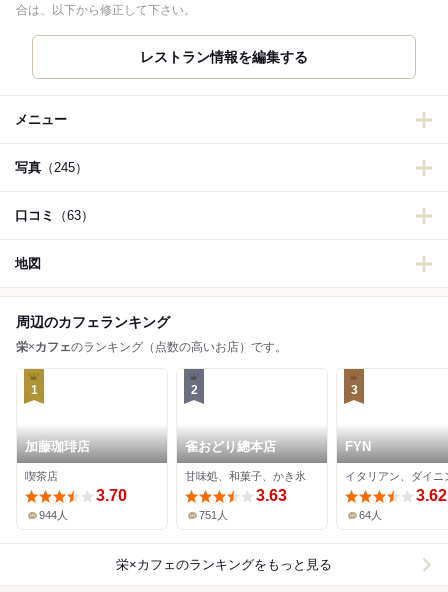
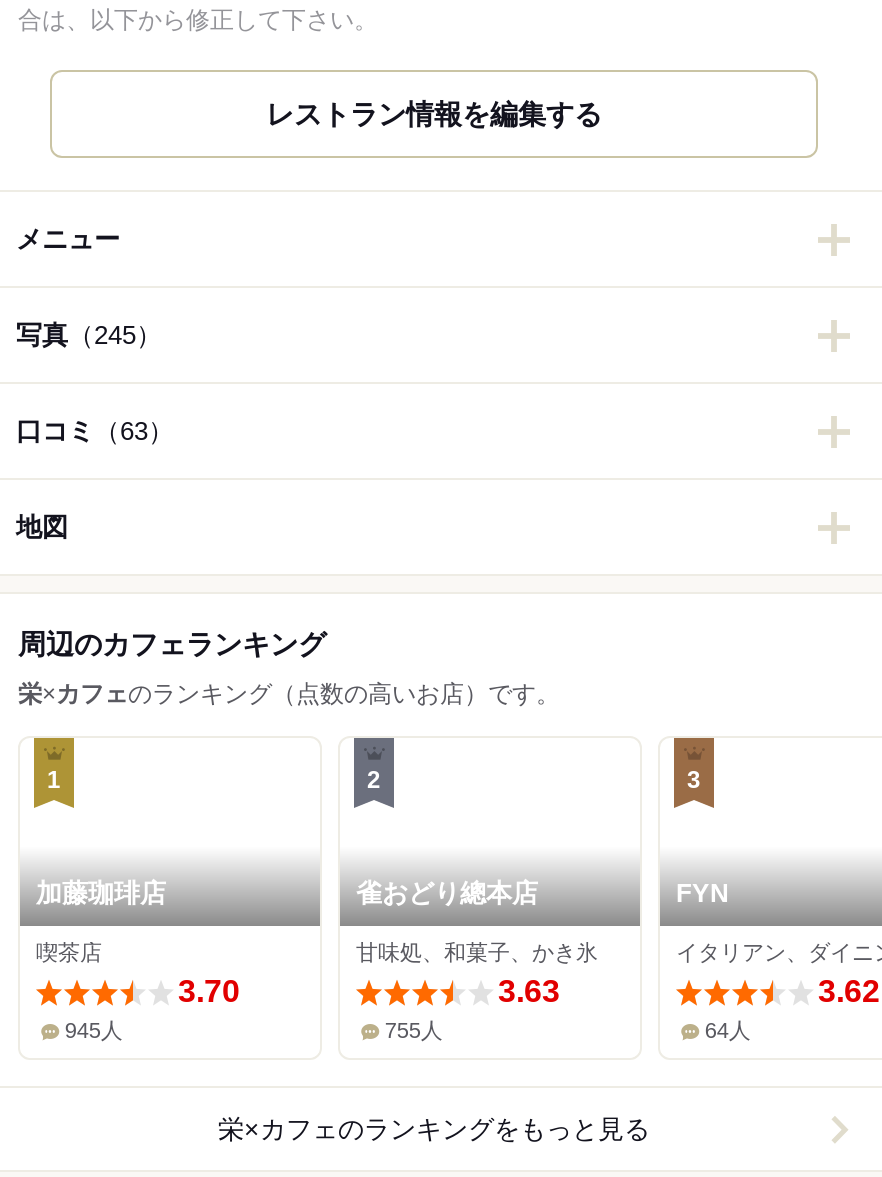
- 944人
+ 945人

- 751人
+ 755人
